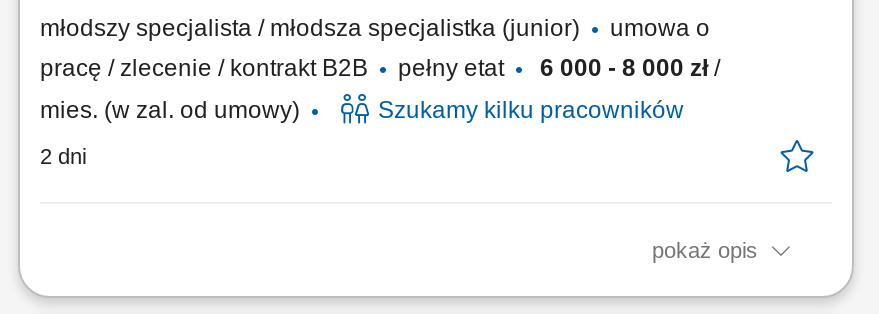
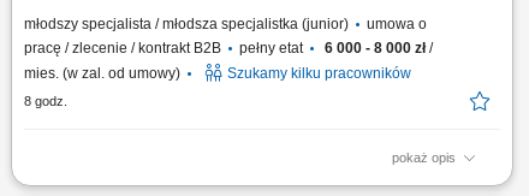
- 2 dni
+ 8 godz.
